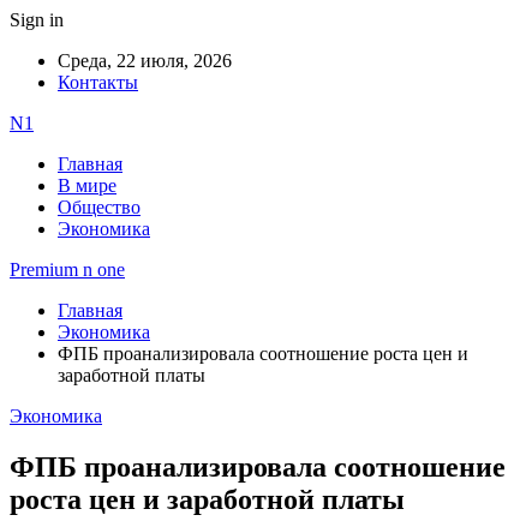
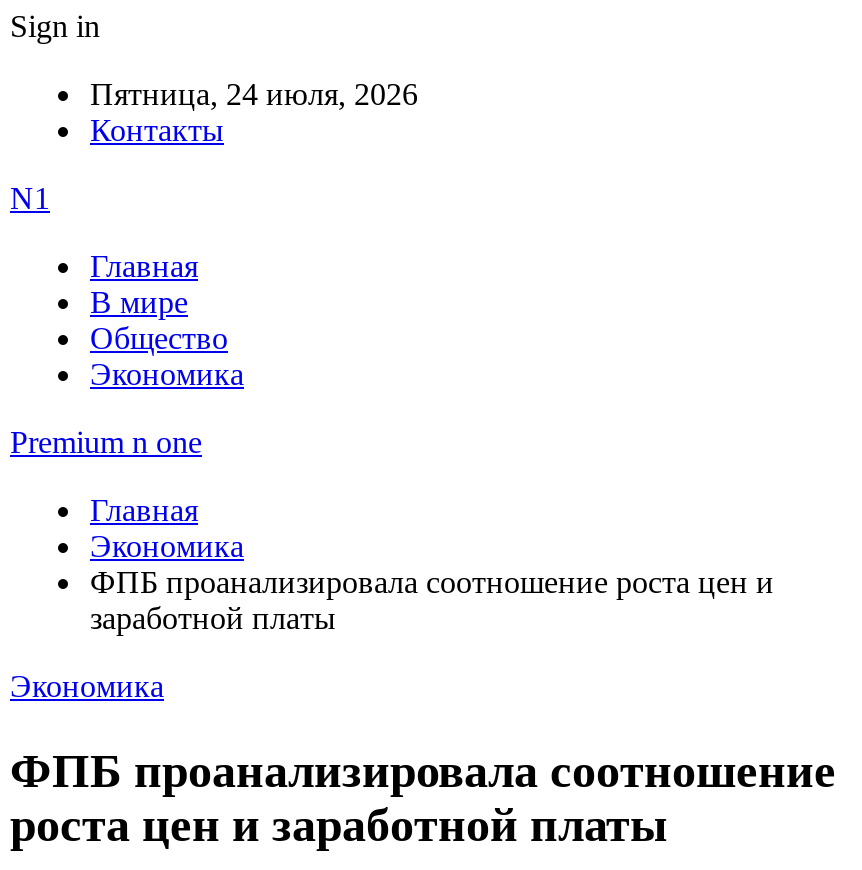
- Среда, 22 июля, 2026
+ Пятница, 24 июля, 2026
